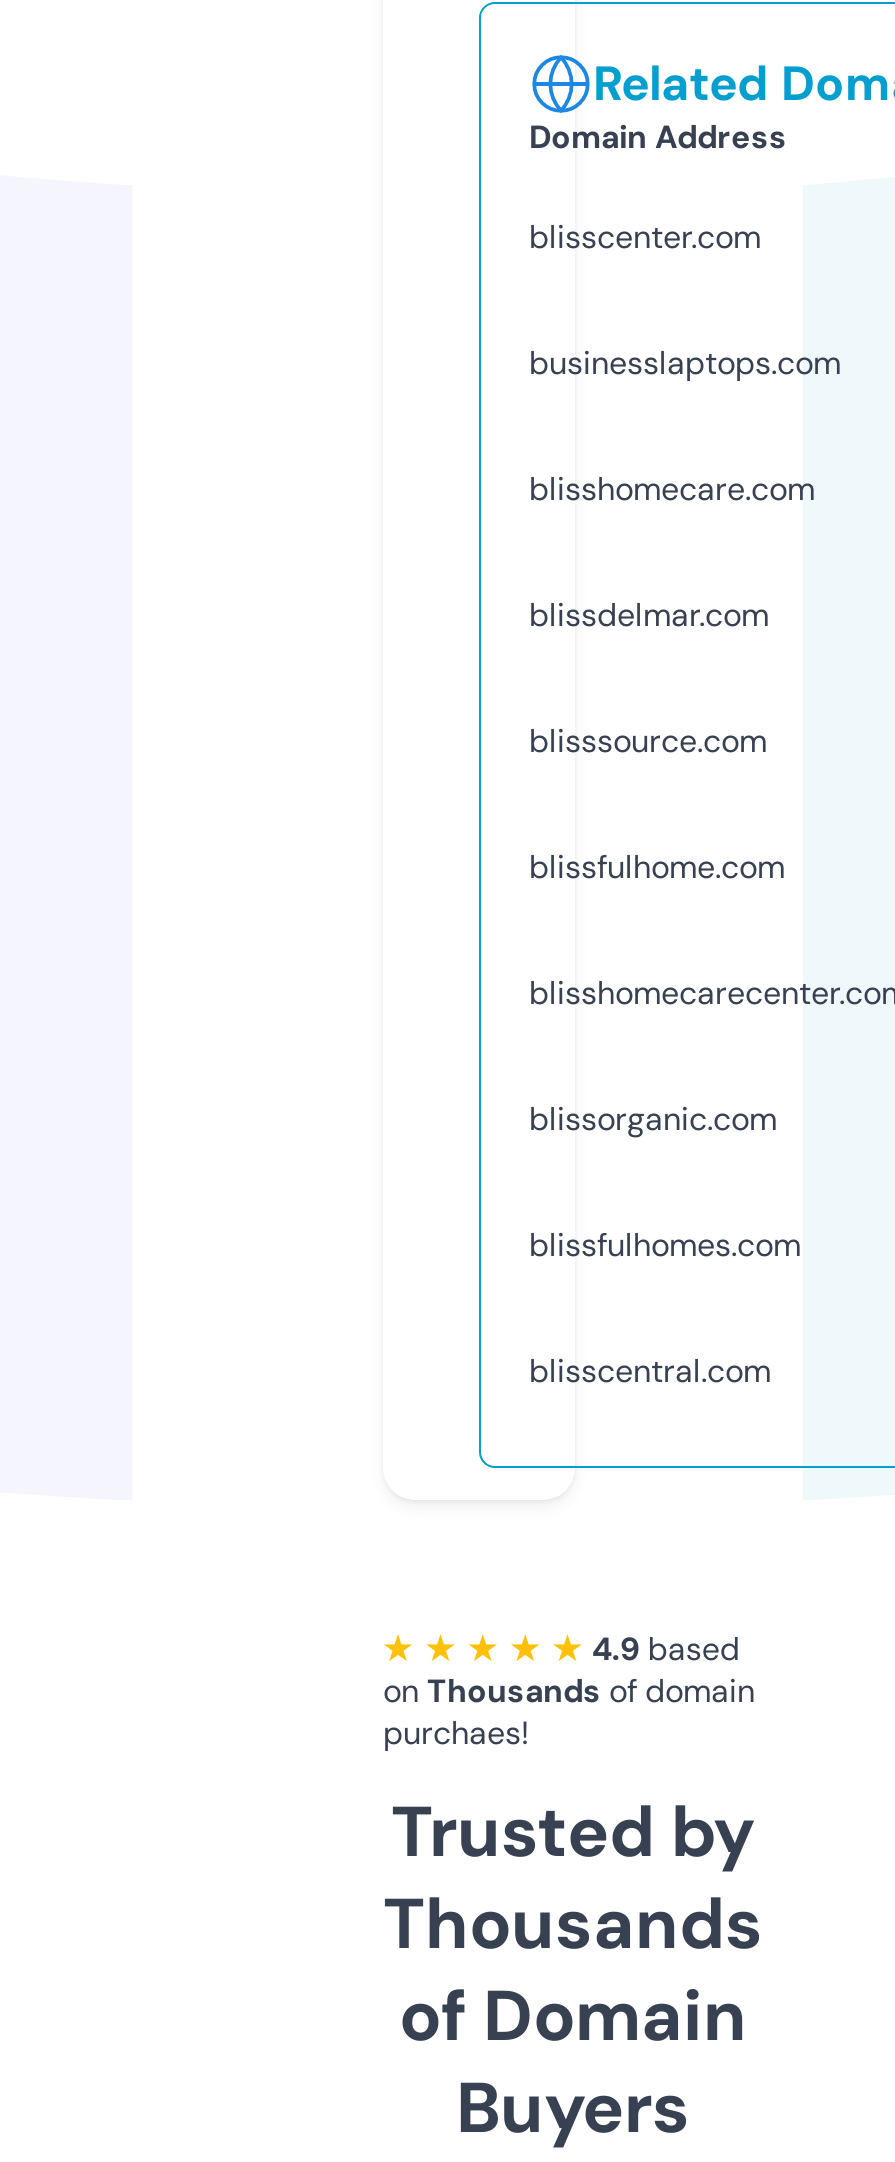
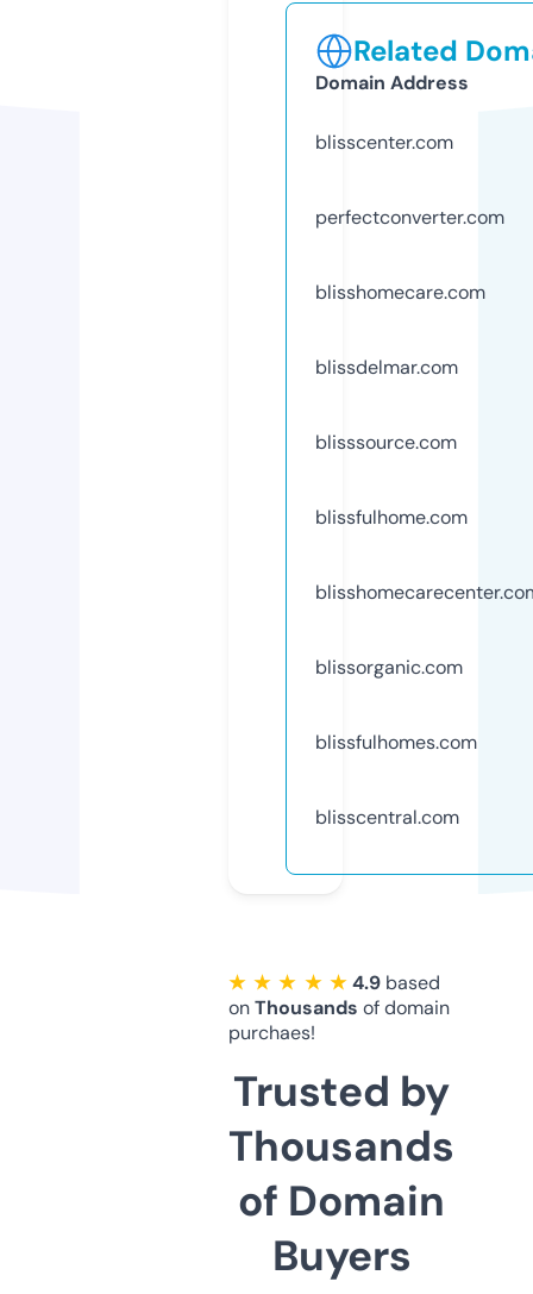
- businesslaptops.com
+ perfectconverter.com
